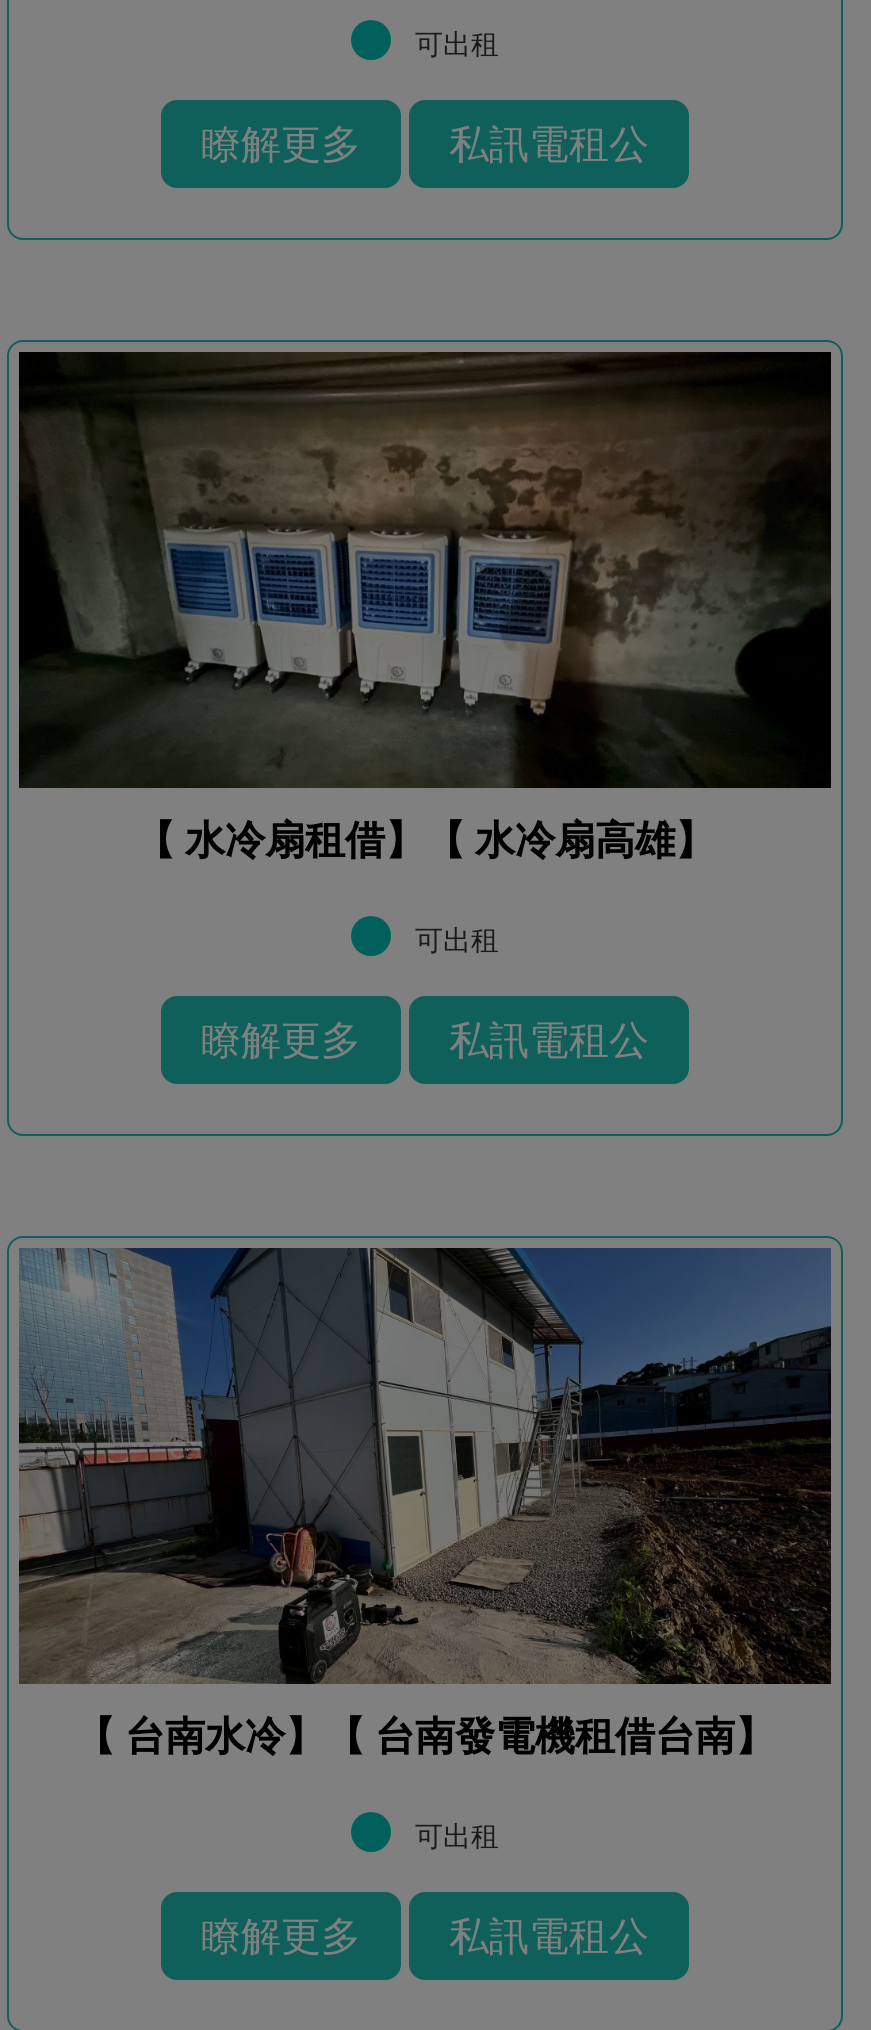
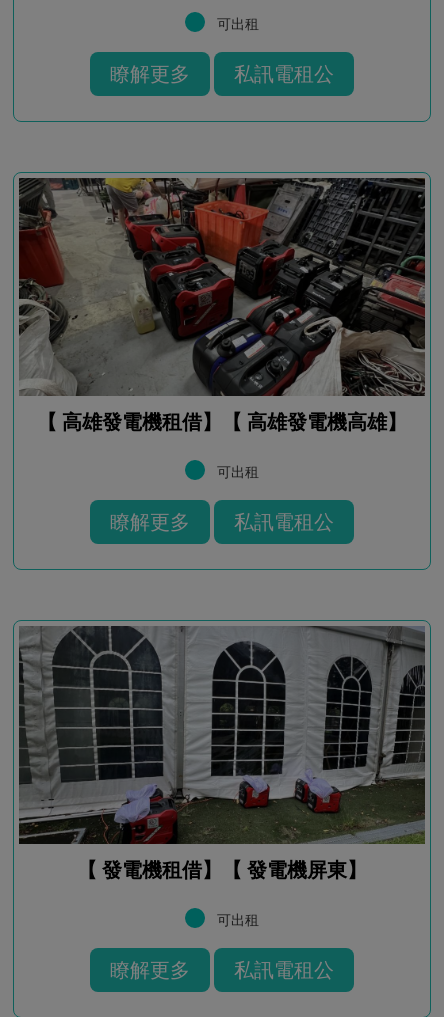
- [image]
- 【 水冷扇租借】【 水冷扇高雄】
+ [image]
+ 【 高雄發電機租借】【 高雄發電機高雄】

- [image]
- 【 台南水冷】【 台南發電機租借台南】
+ [image]
+ 【 發電機租借】【 發電機屏東】
